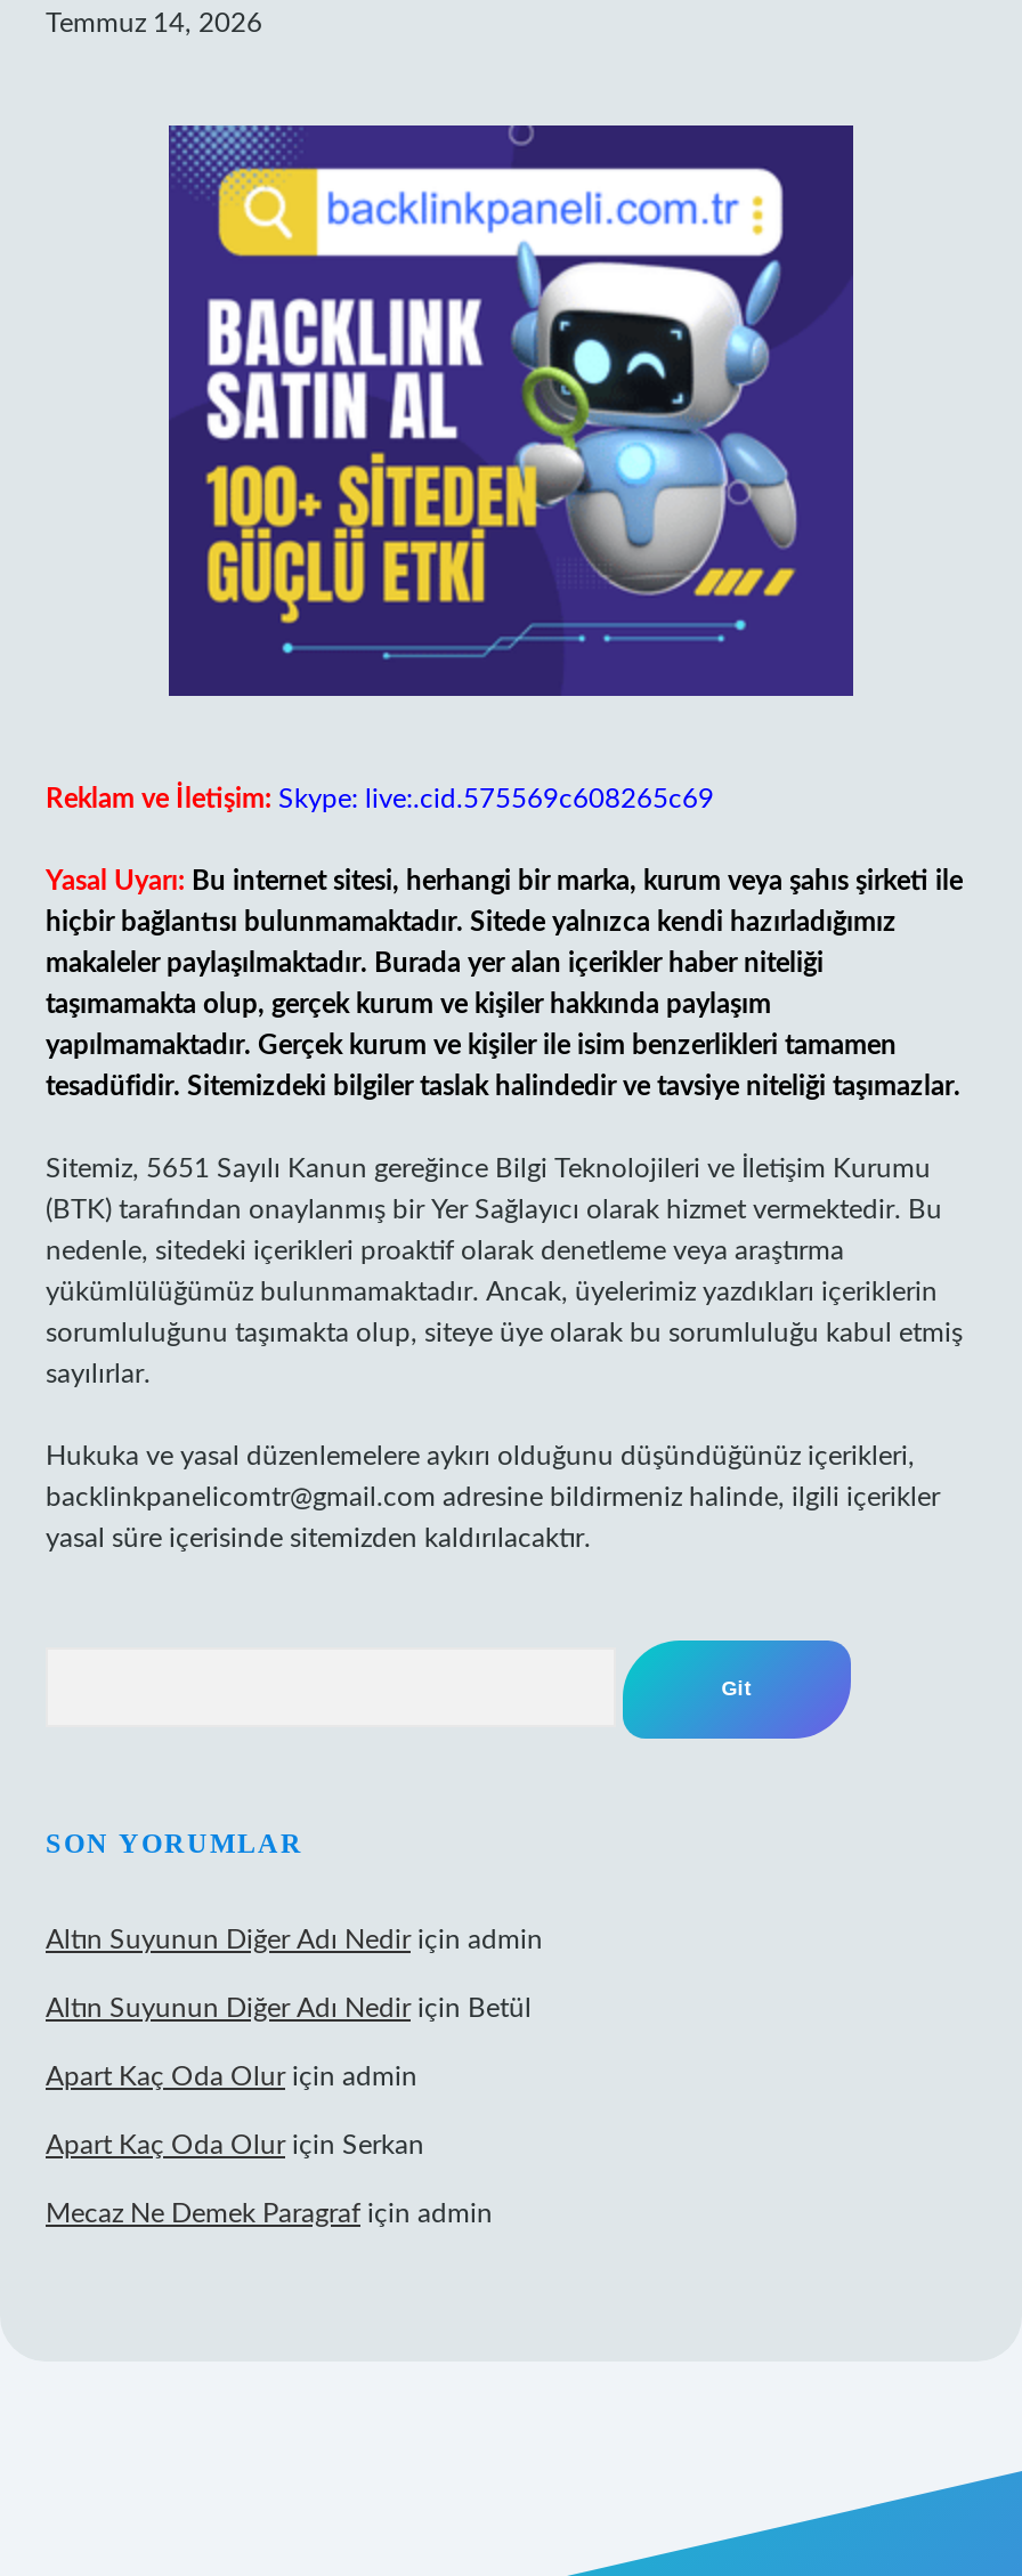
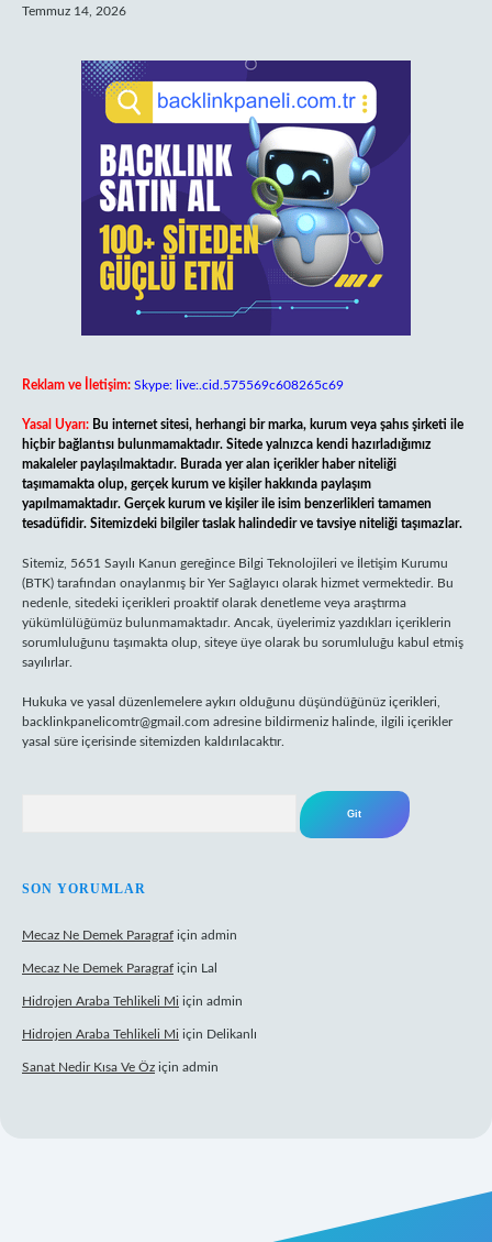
- Altın Suyunun Diğer Adı Nedir için admin
- Altın Suyunun Diğer Adı Nedir için Betül
- Apart Kaç Oda Olur için admin
- Apart Kaç Oda Olur için Serkan

moved up: Mecaz Ne Demek Paragraf için admin

+ Mecaz Ne Demek Paragraf için Lal
+ Hidrojen Araba Tehlikeli Mi için admin
+ Hidrojen Araba Tehlikeli Mi için Delikanlı
+ Sanat Nedir Kısa Ve Öz için admin
